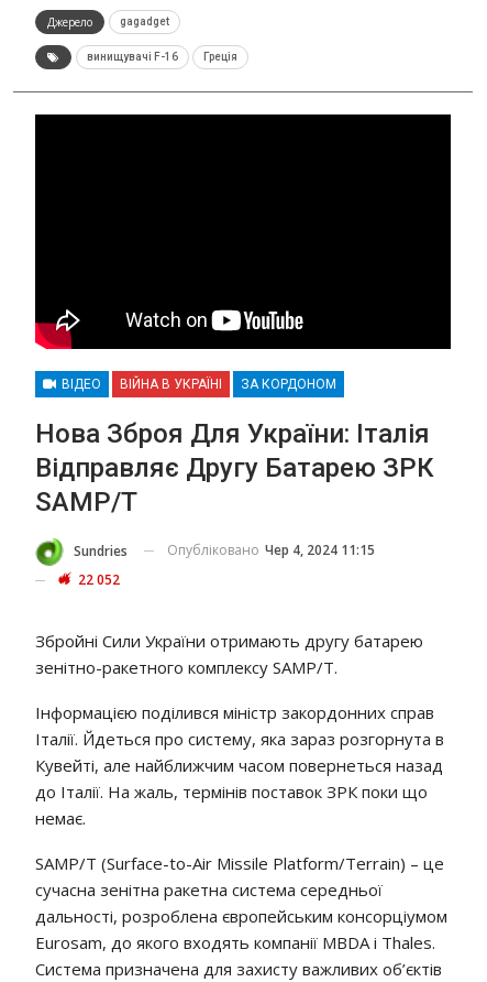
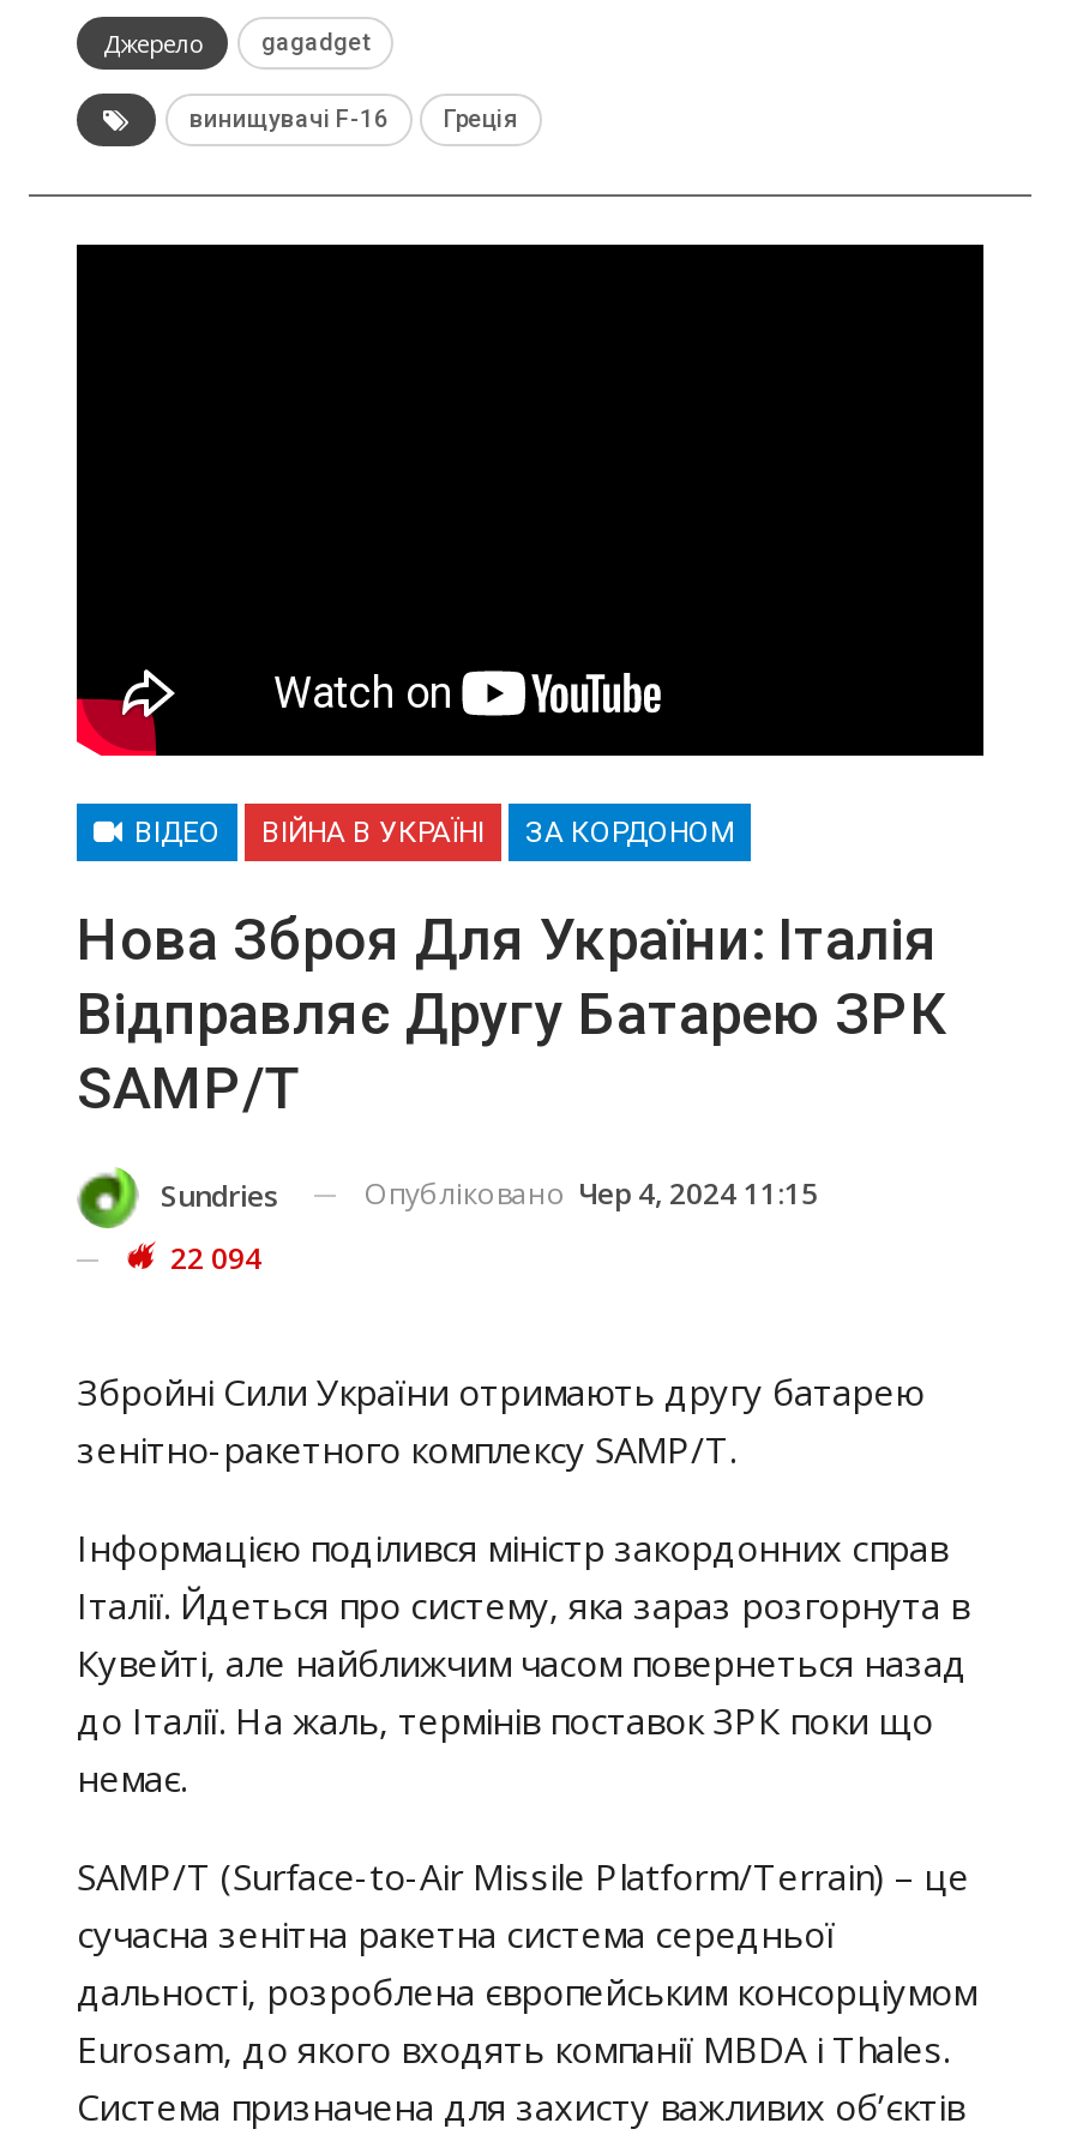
- 22 052
+ 22 094
